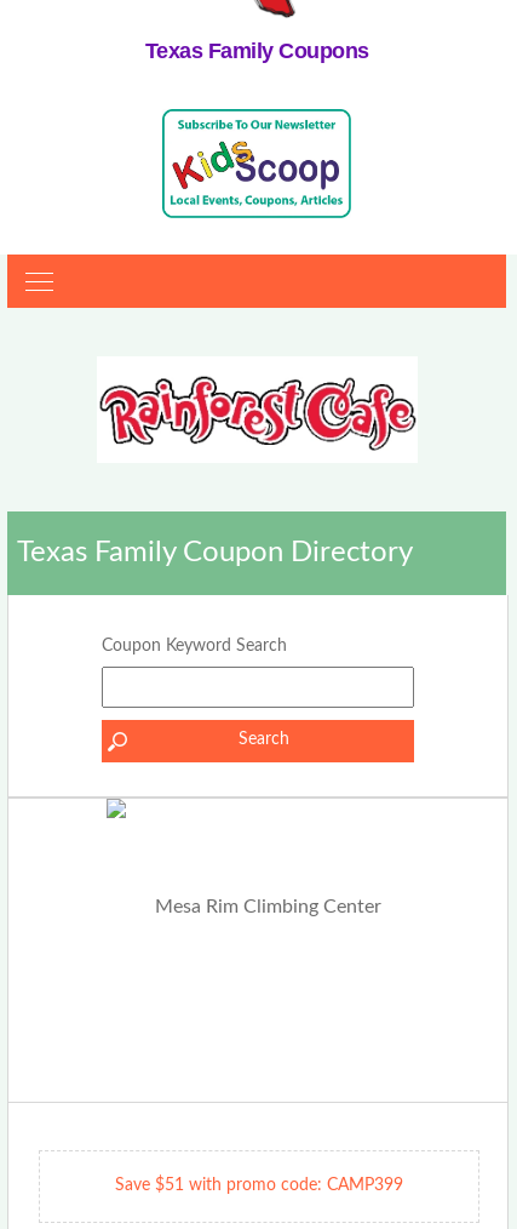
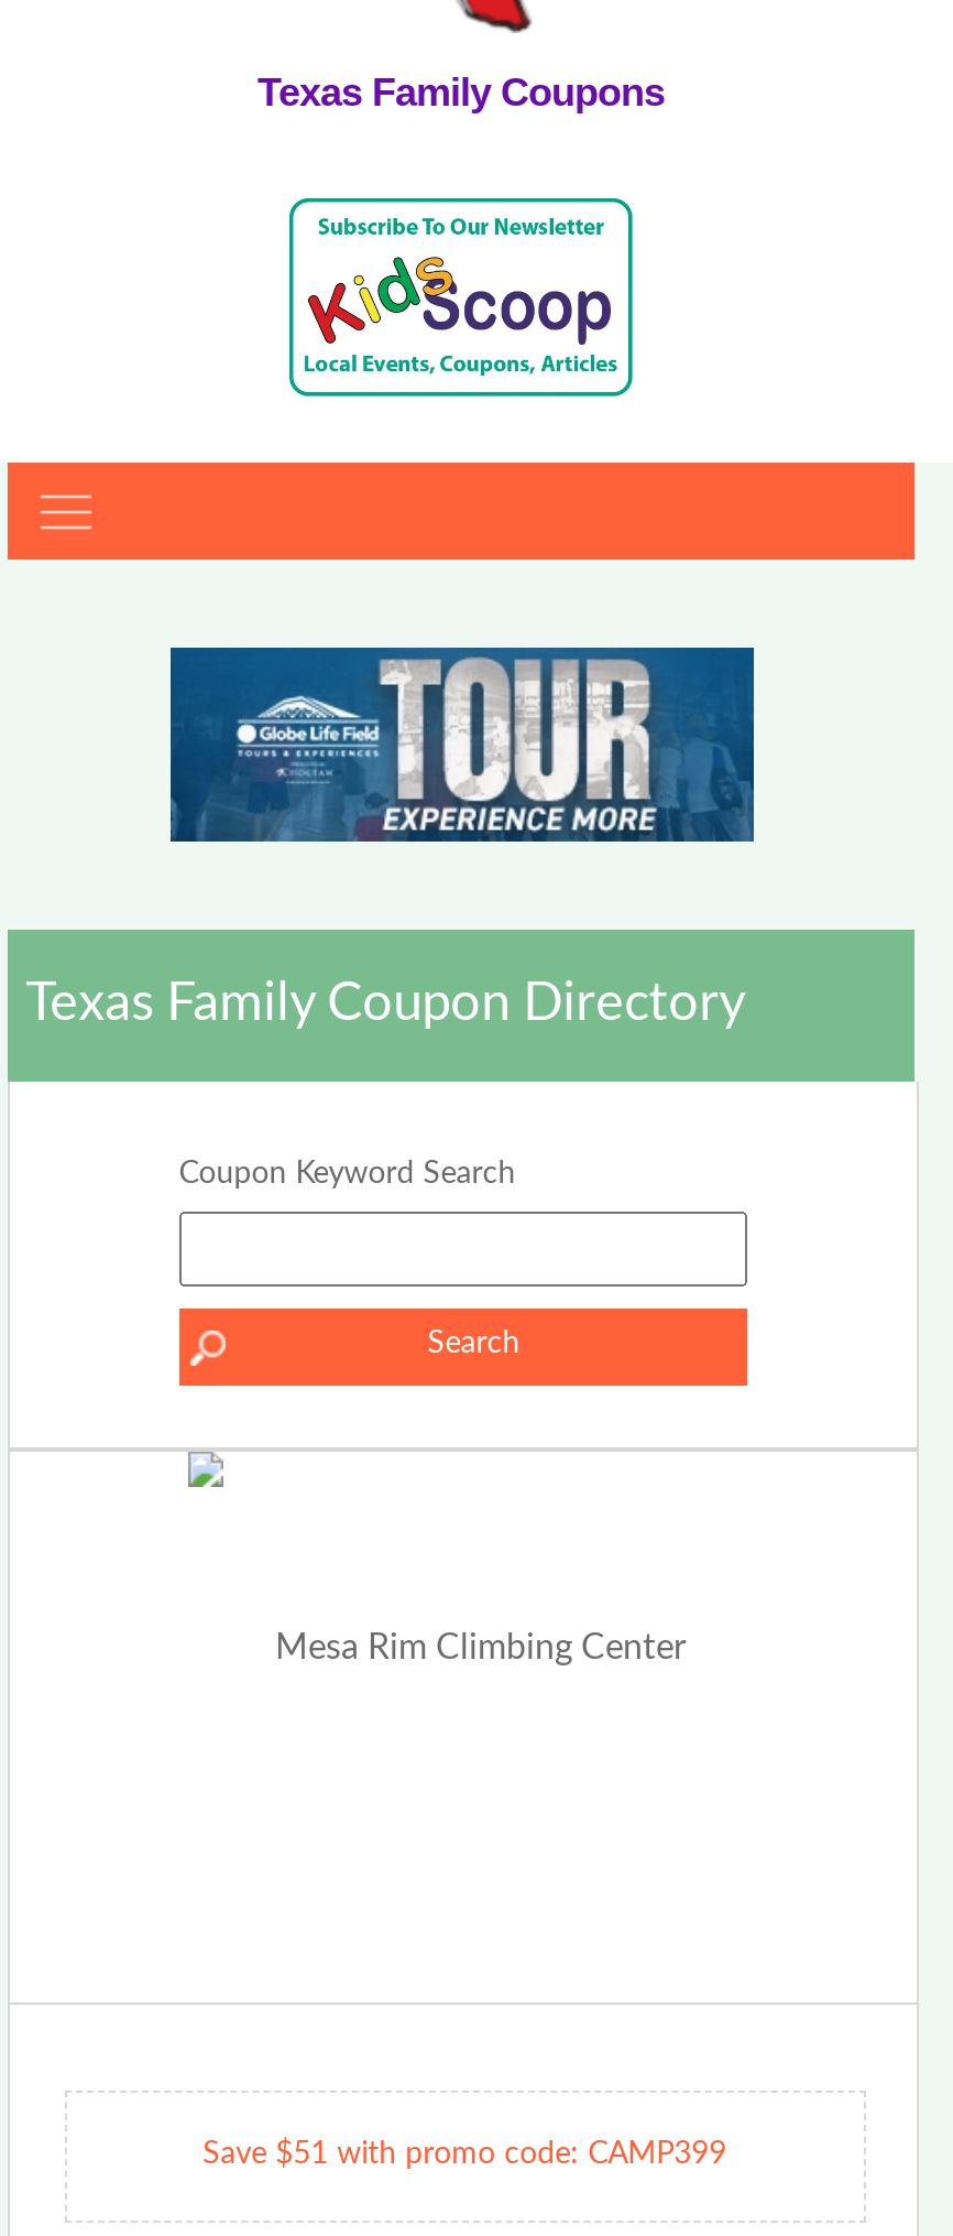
- [image]
+ [image]
